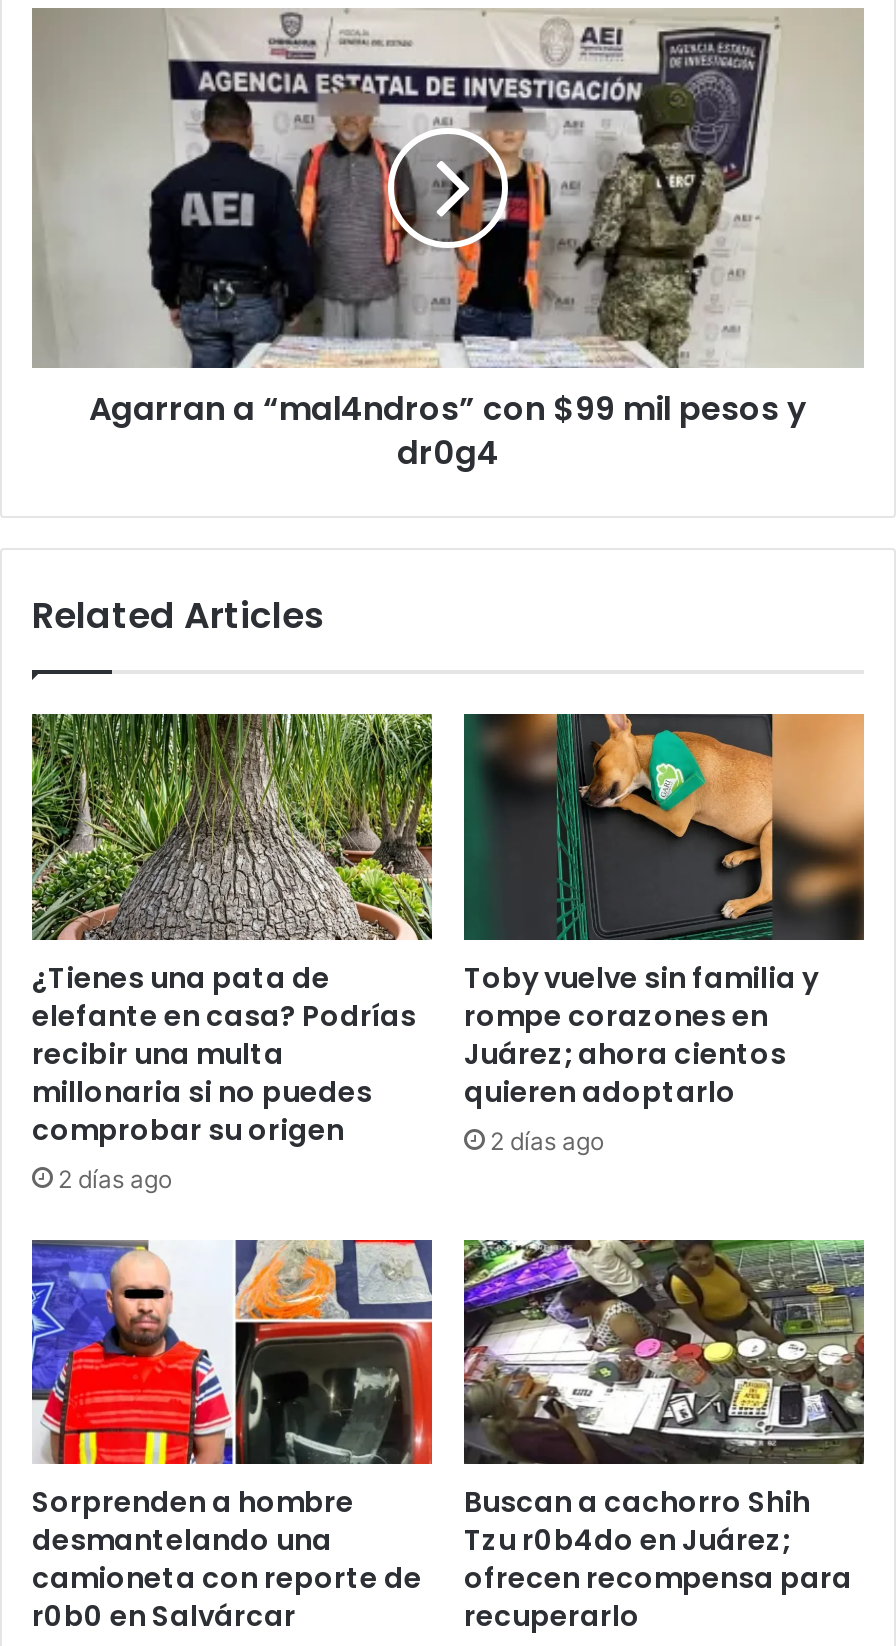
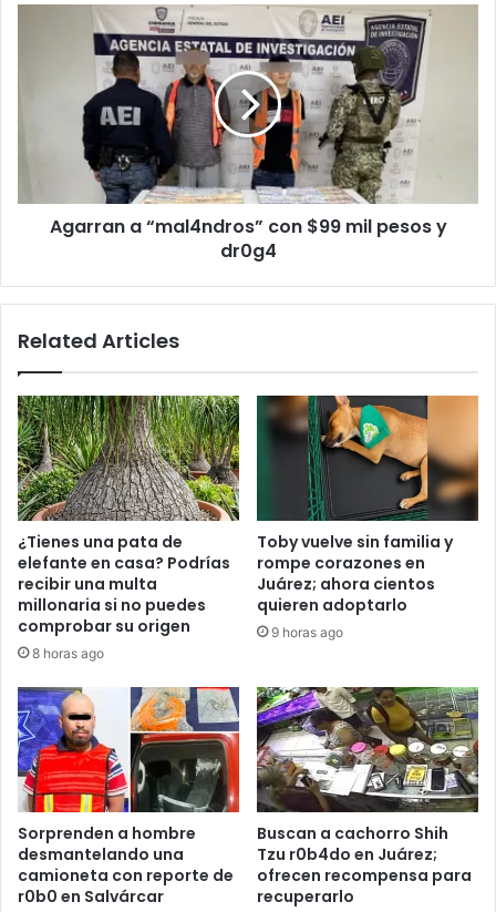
- 2 días ago
+ 9 horas ago

- 2 días ago
+ 8 horas ago
